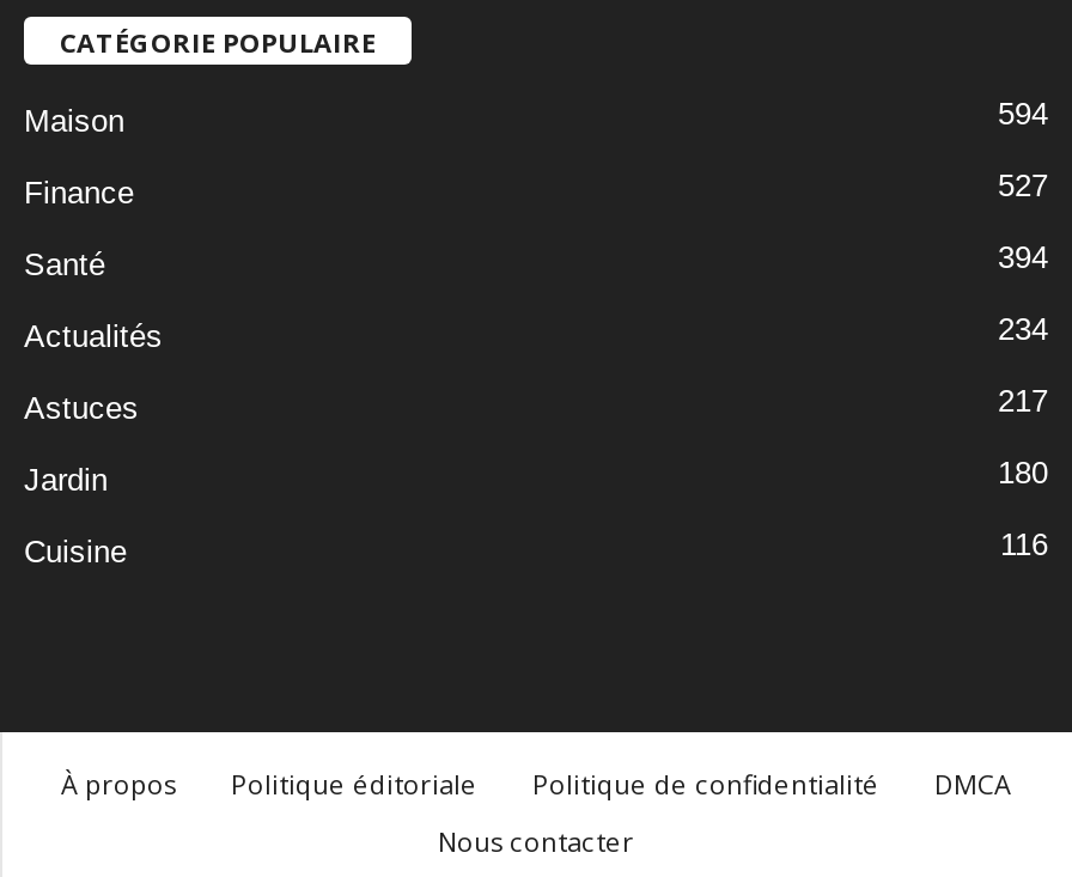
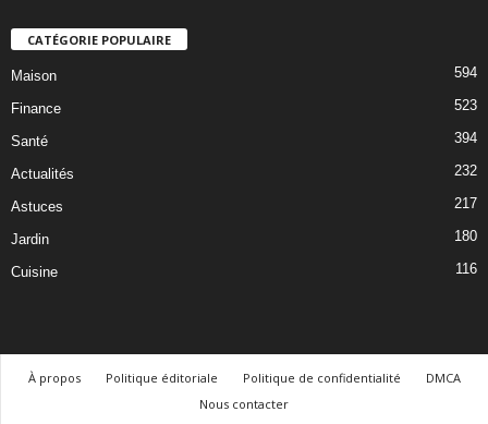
- 527
+ 523

- 234
+ 232
